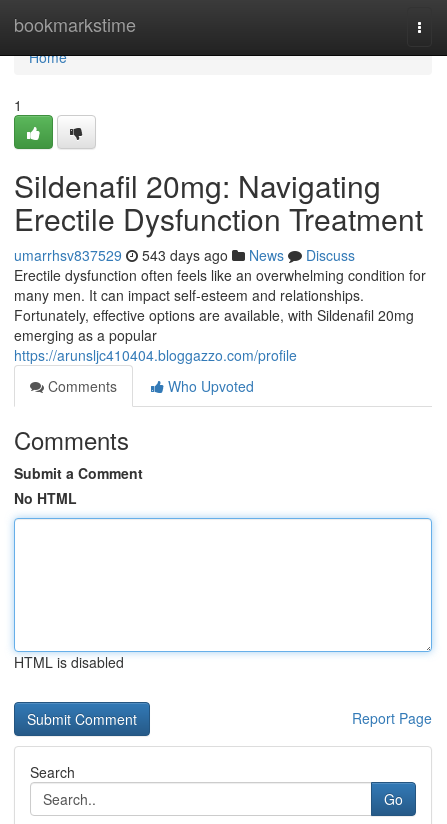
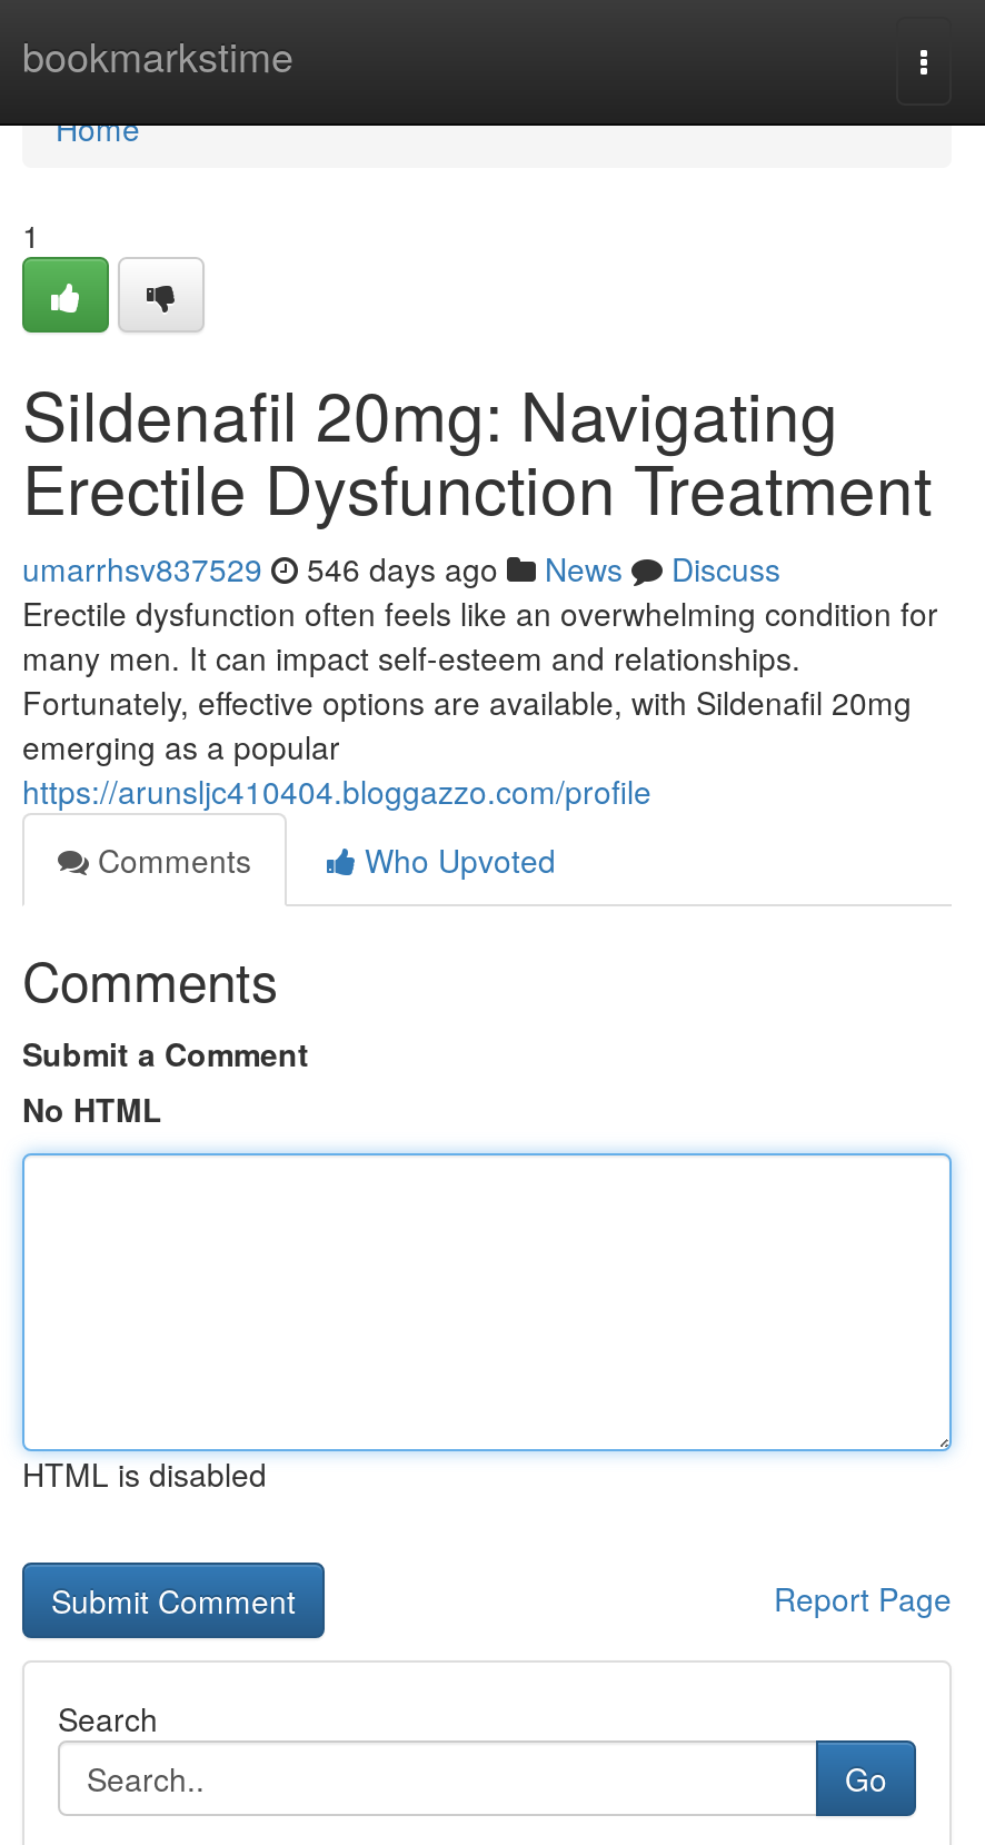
- umarrhsv837529 543 days ago News Discuss
+ umarrhsv837529 546 days ago News Discuss
